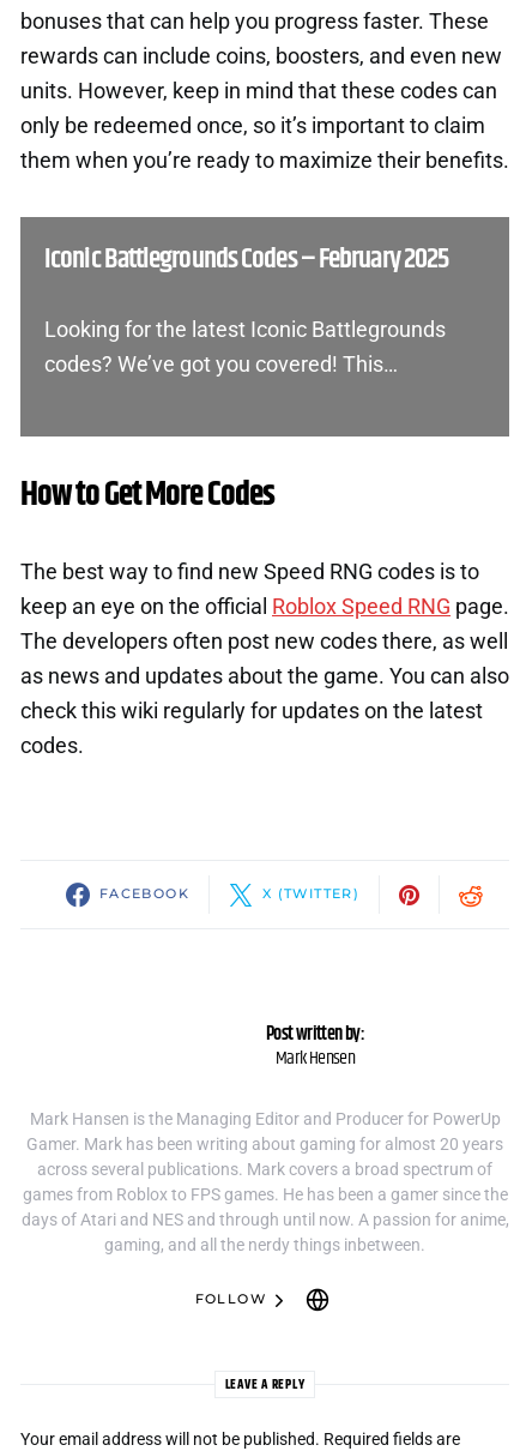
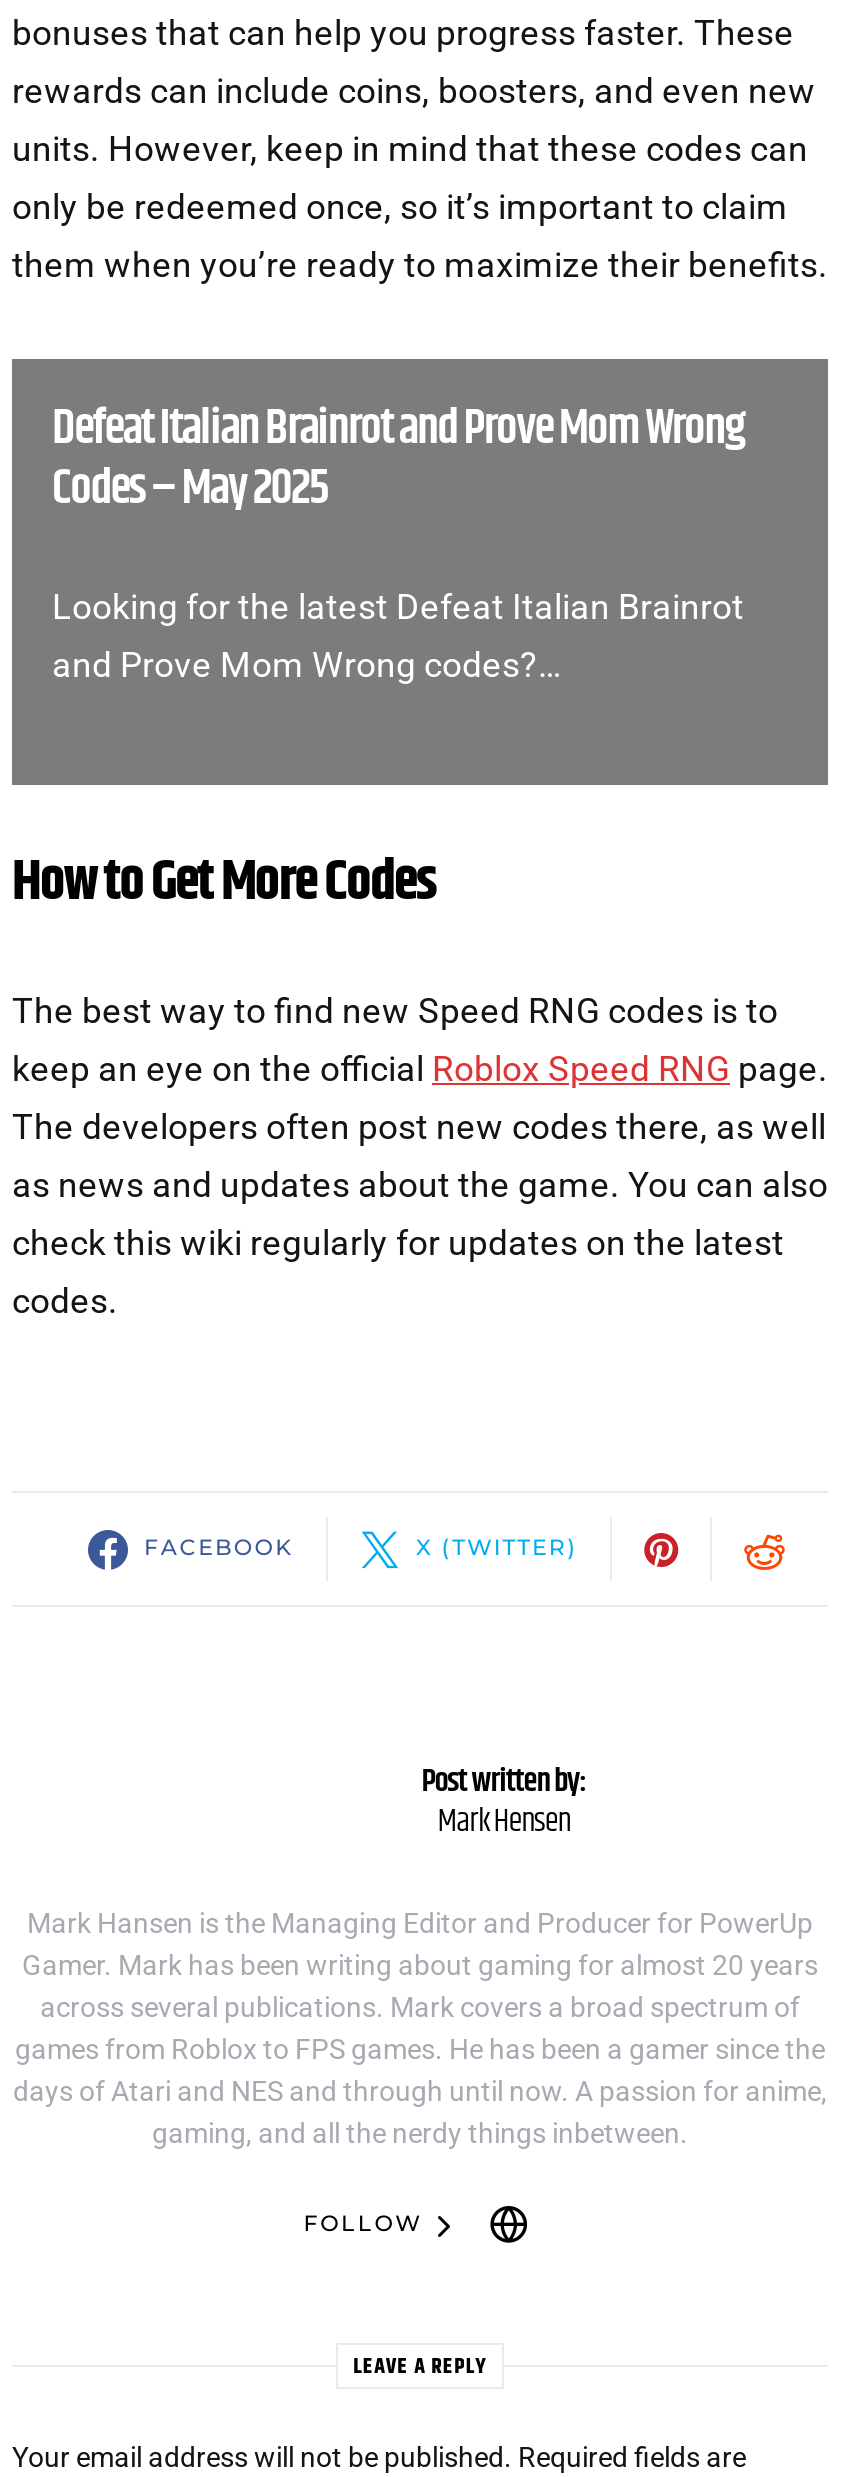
- Iconic Battlegrounds Codes – February 2025
+ Defeat Italian Brainrot and Prove Mom Wrong
+ Codes – May 2025

- Looking for the latest Iconic Battlegrounds
- codes? We’ve got you covered! This…
+ Looking for the latest Defeat Italian Brainrot
+ and Prove Mom Wrong codes?…
